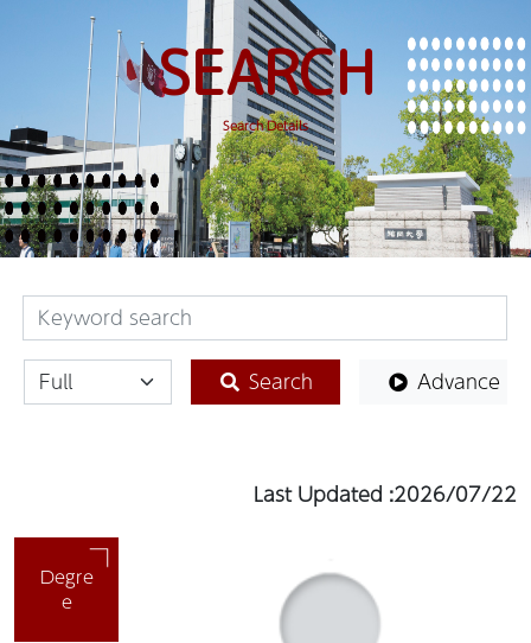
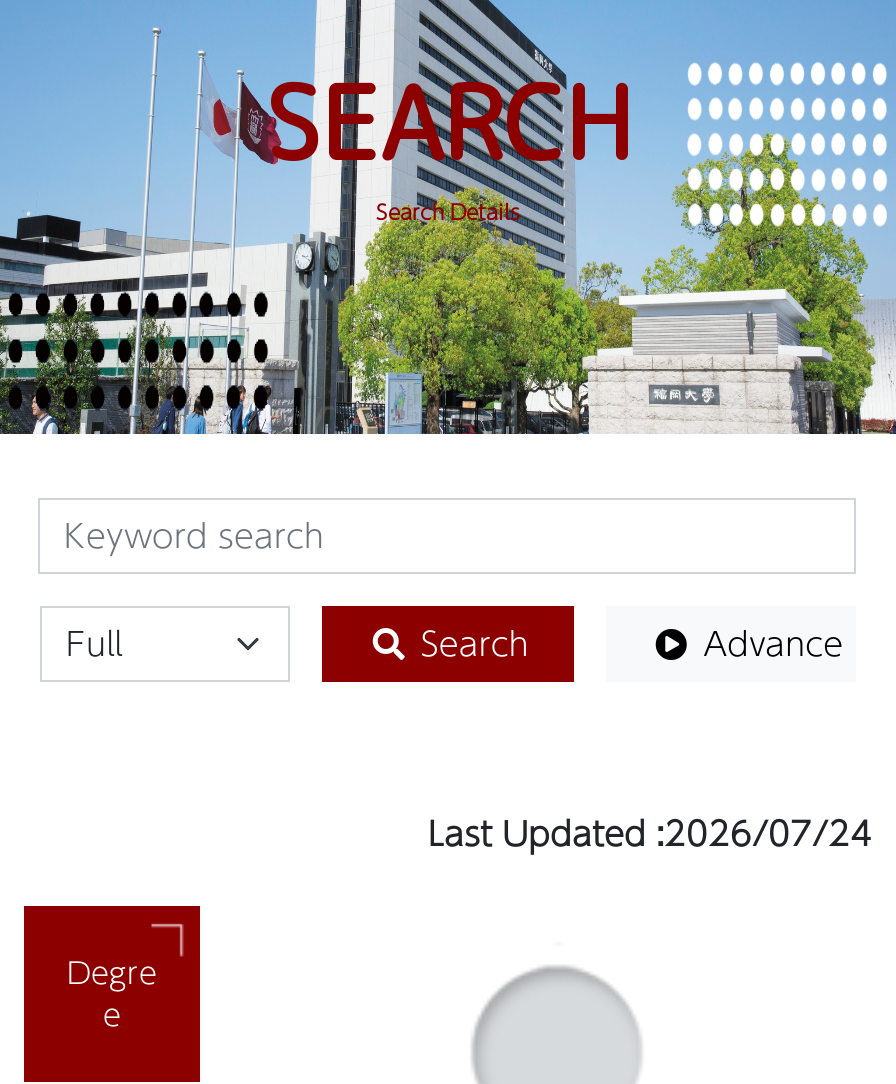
- Last Updated :2026/07/22
+ Last Updated :2026/07/24
